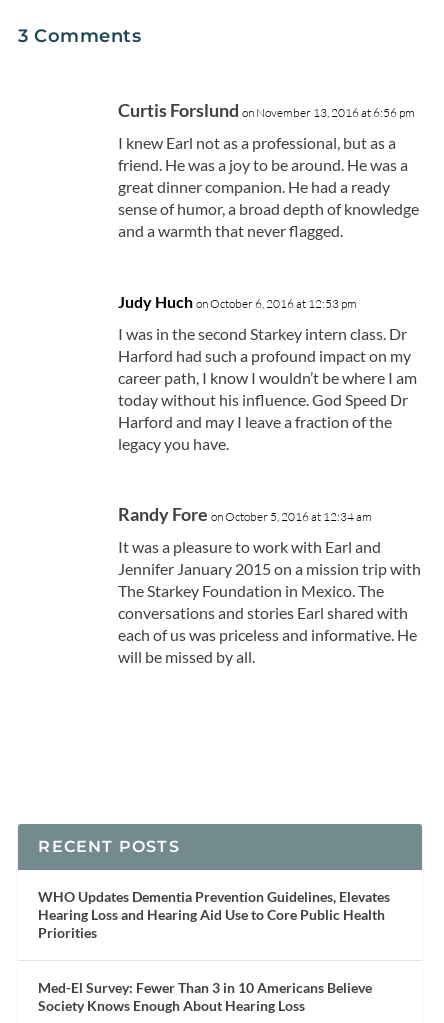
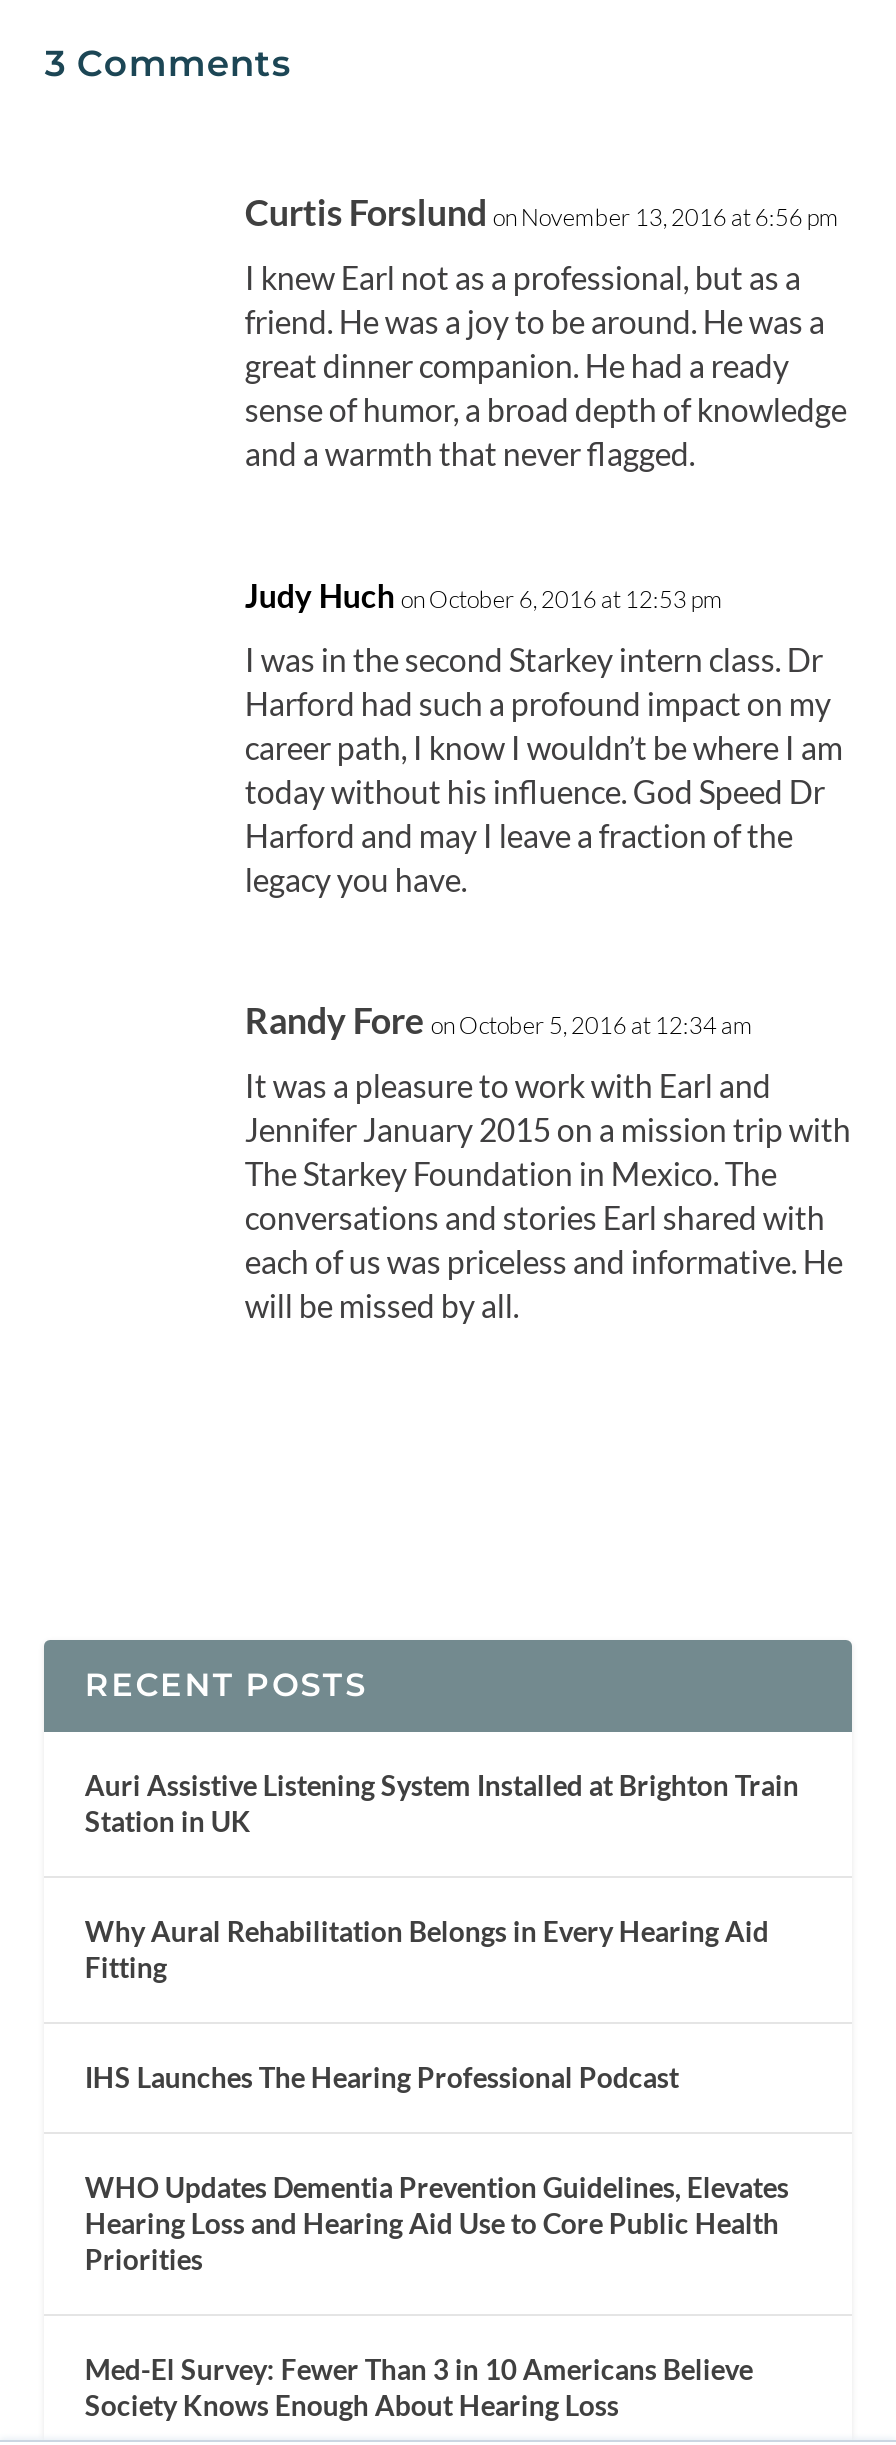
+ Auri Assistive Listening System Installed at Brighton Train
+ Station in UK
+ Why Aural Rehabilitation Belongs in Every Hearing Aid
+ Fitting
+ IHS Launches The Hearing Professional Podcast
